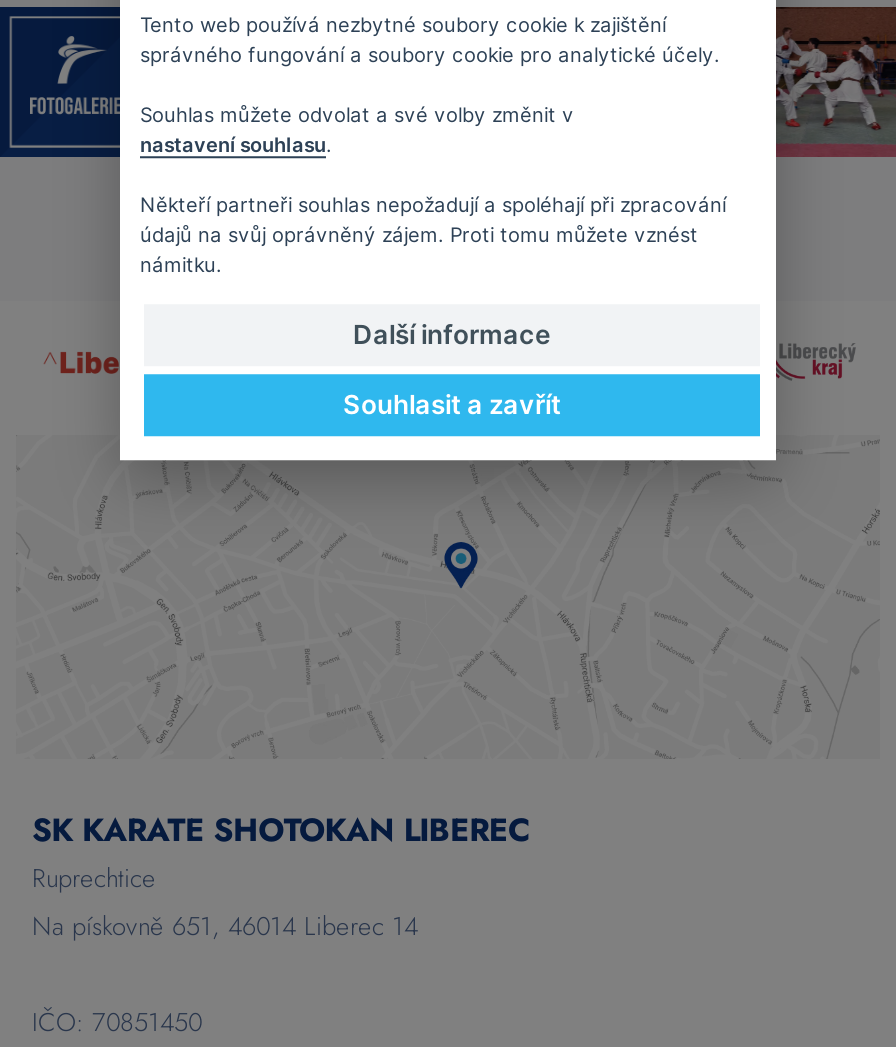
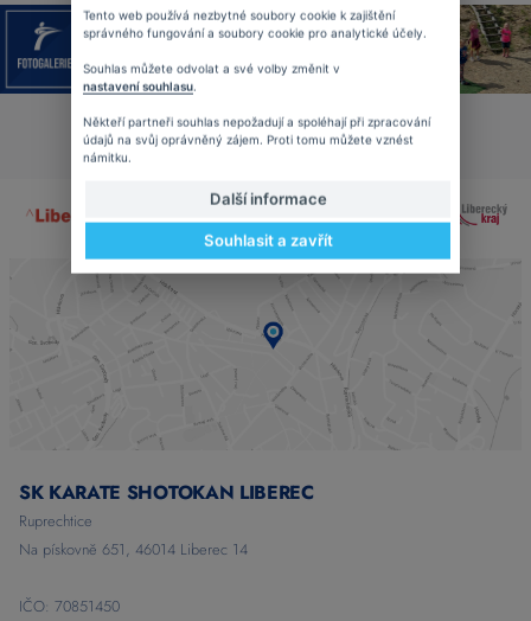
- [image]
+ [image]
